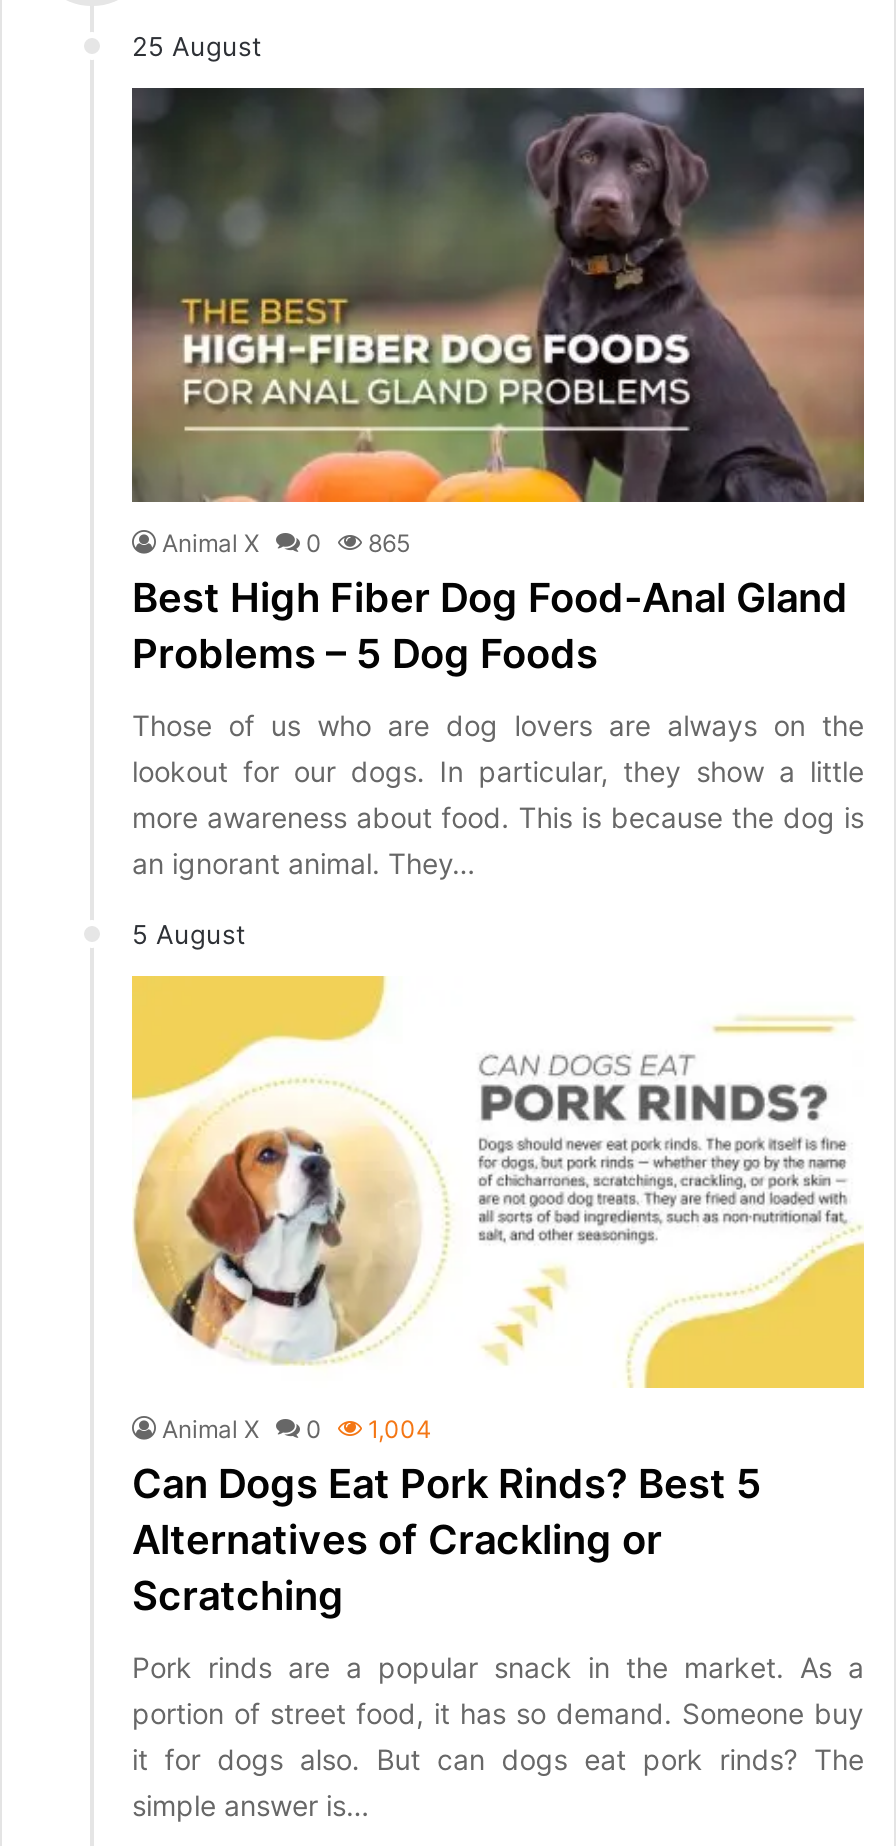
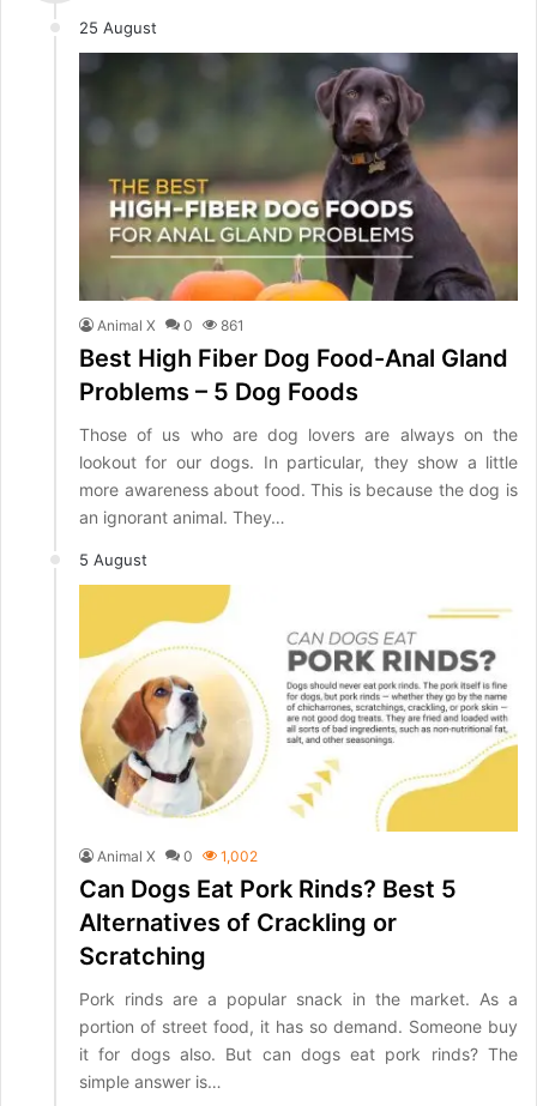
- Animal X 0 865
+ Animal X 0 861

- Animal X 0 1,004
+ Animal X 0 1,002
